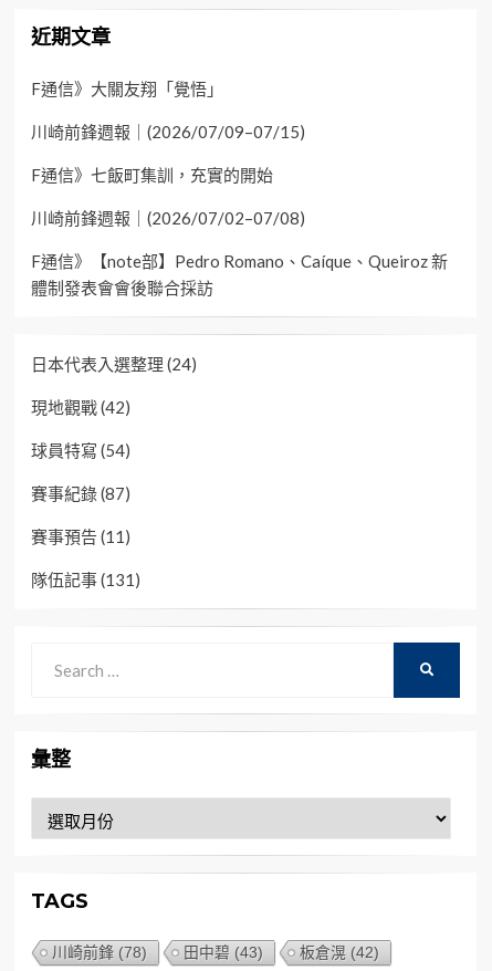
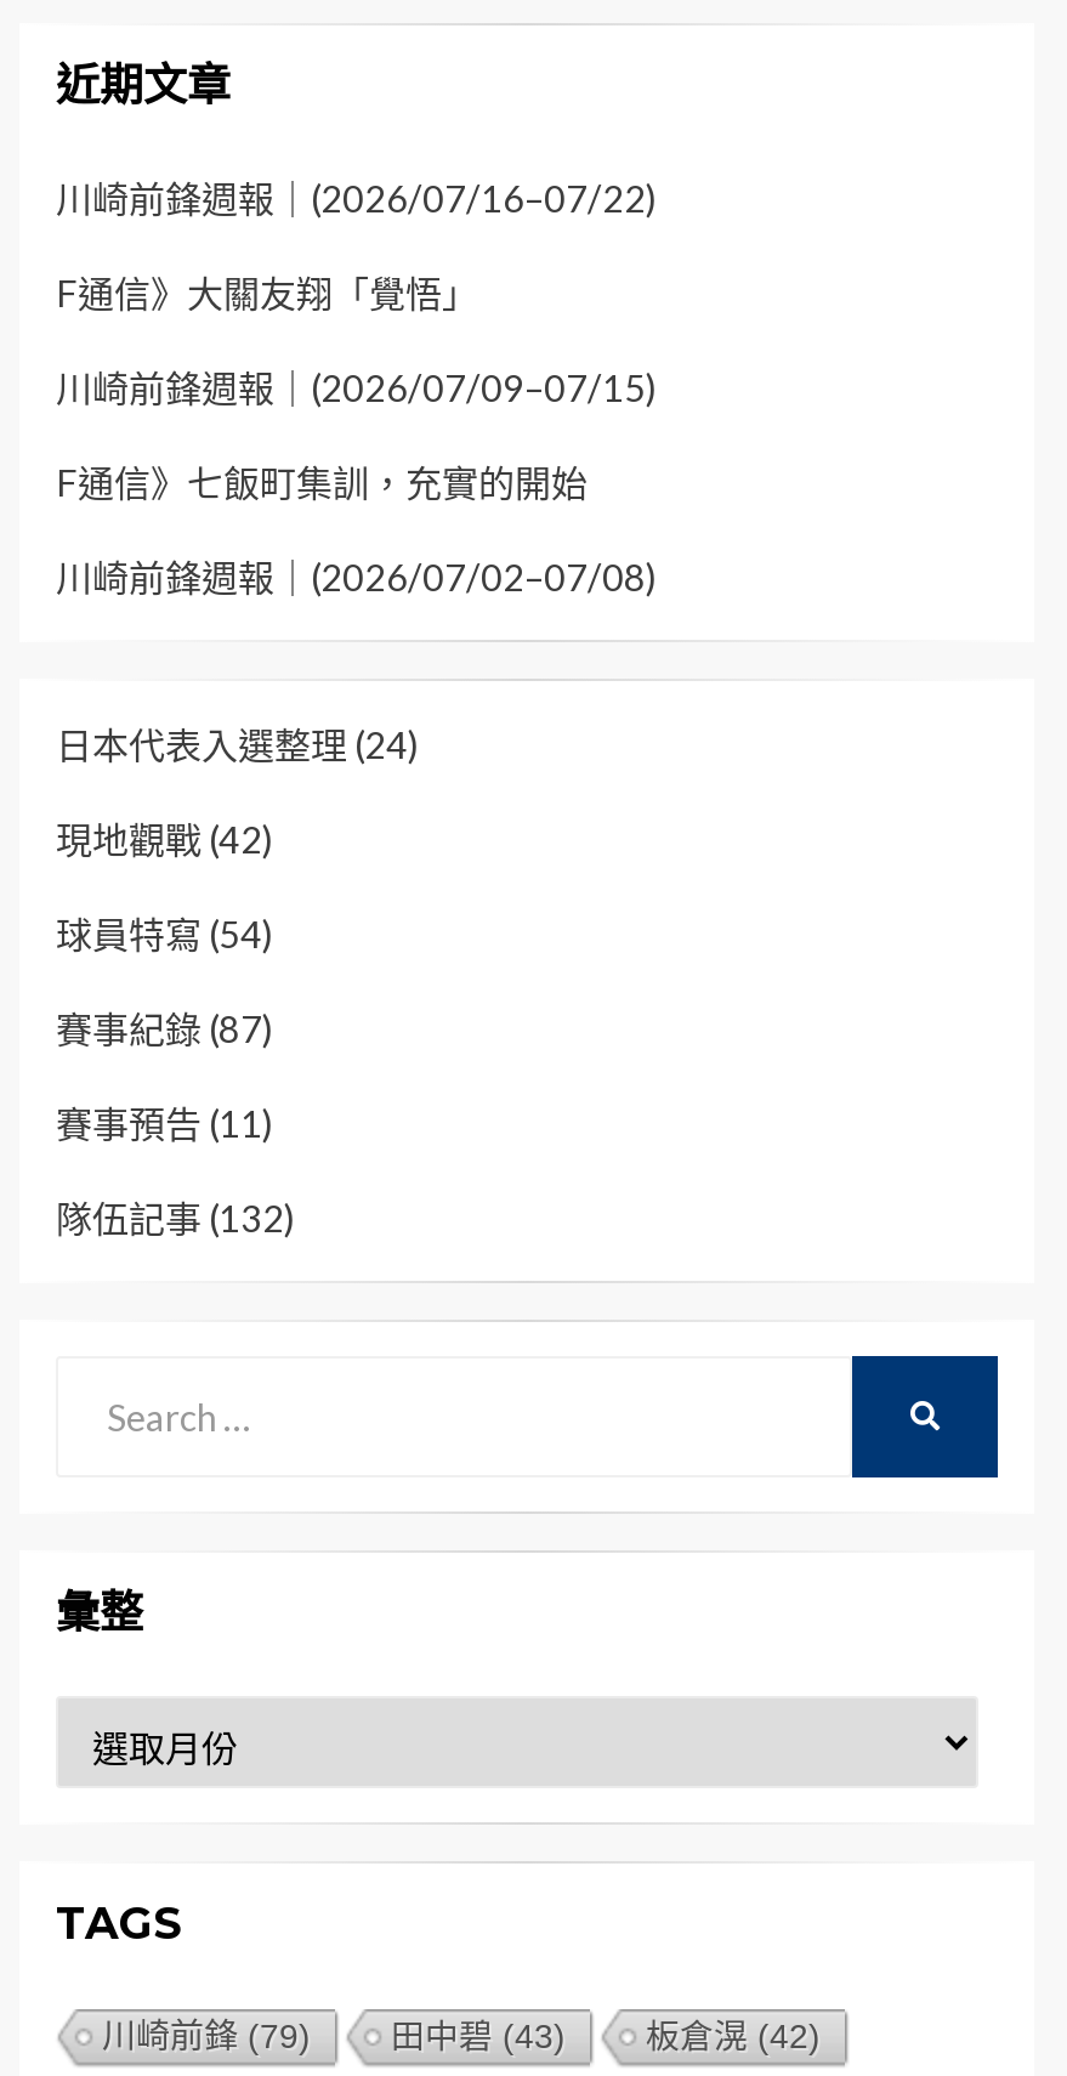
+ 川崎前鋒週報｜(2026/07/16–07/22)

moved down: F通信》大關友翔「覺悟」 | 川崎前鋒週報｜(2026/07/09–07/15) | F通信》七飯町集訓，充實的開始 | 川崎前鋒週報｜(2026/07/02–07/08)

- F通信》【note部】Pedro Romano、Caíque、Queiroz 新
- 體制發表會會後聯合採訪

- 隊伍記事(131)
+ 隊伍記事(132)

- 川崎前鋒(78)
+ 川崎前鋒(79)
